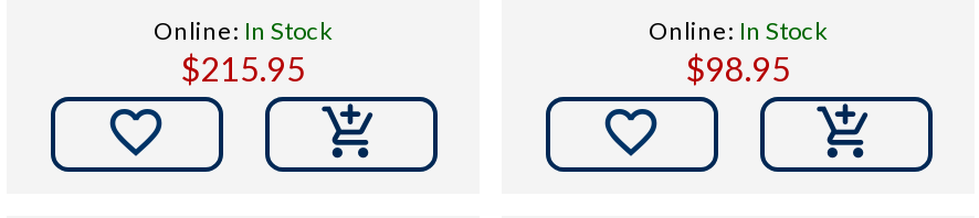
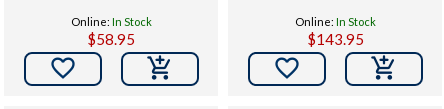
- $215.95
+ $58.95

- $98.95
+ $143.95
